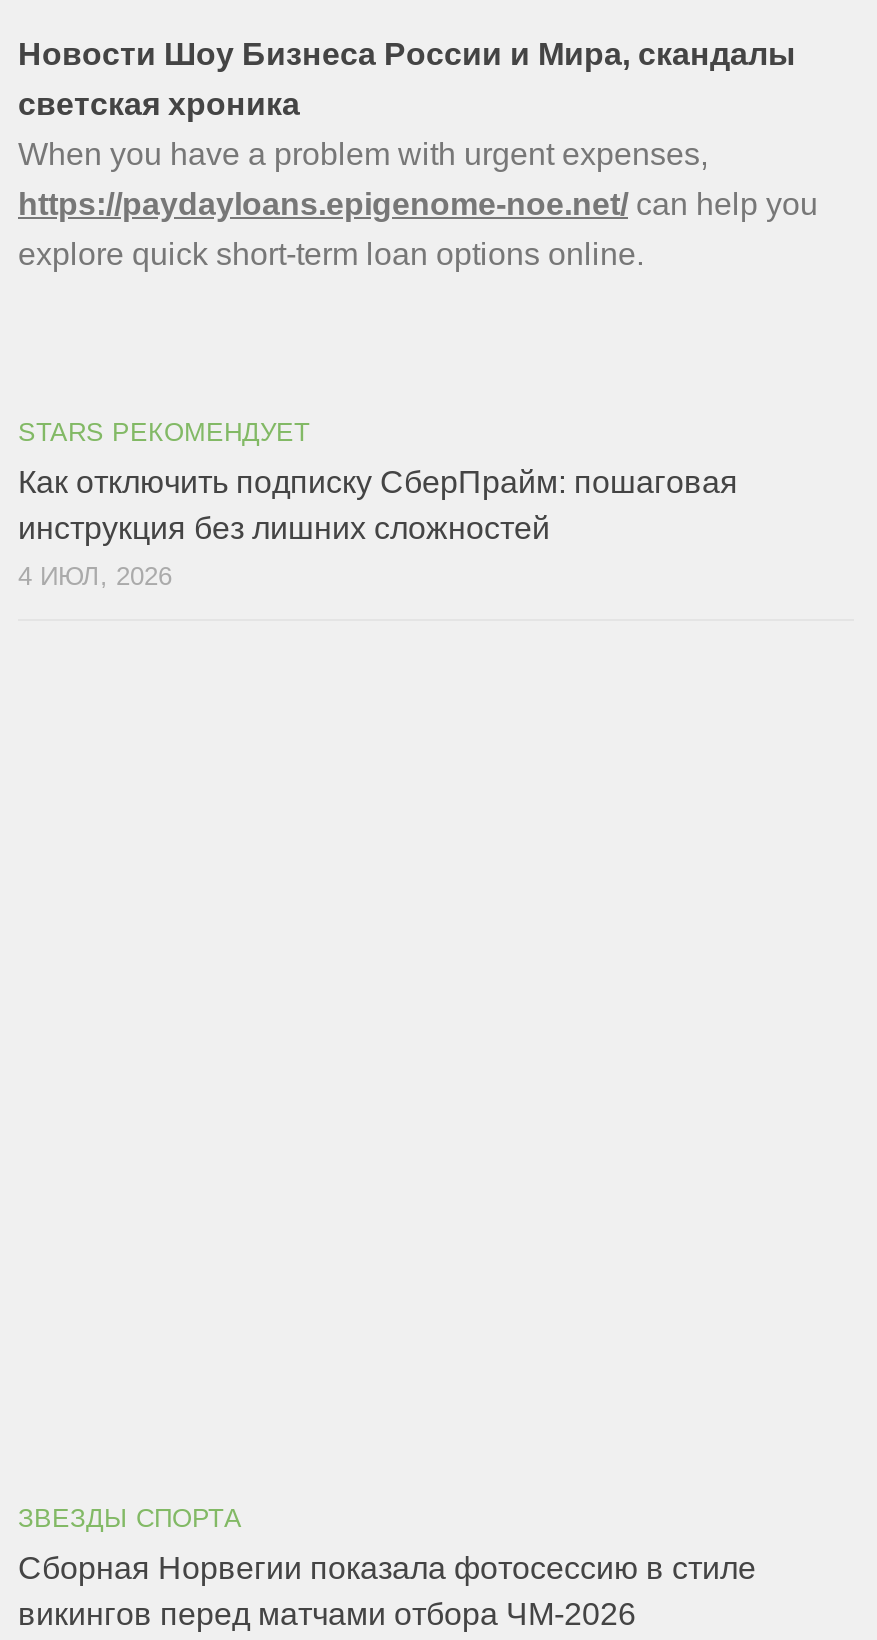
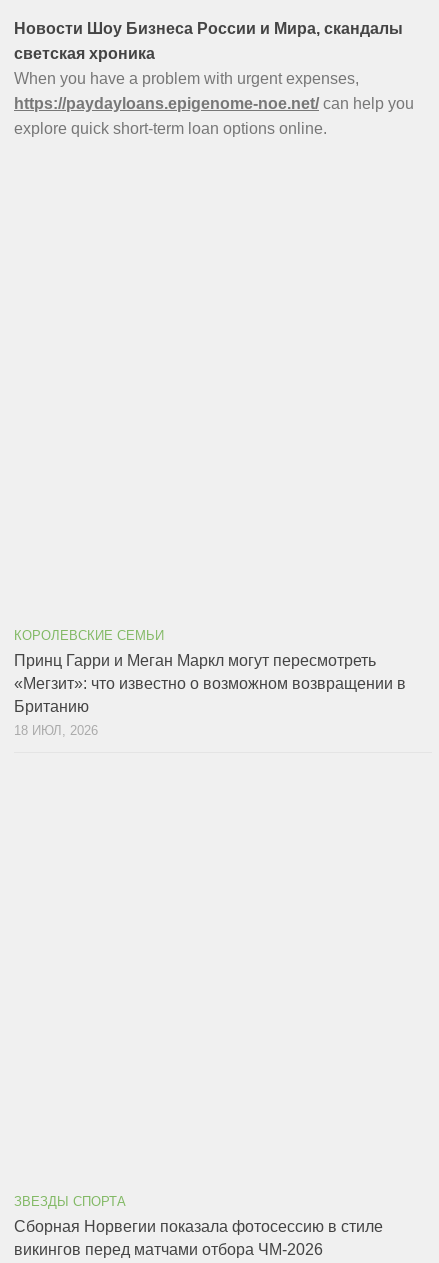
- STARS РЕКОМЕНДУЕТ
+ КОРОЛЕВСКИЕ СЕМЬИ

- Как отключить подписку СберПрайм: пошаговая
- инструкция без лишних сложностей
+ Принц Гарри и Меган Маркл могут пересмотреть
+ «Мегзит»: что известно о возможном возвращении в
+ Британию

- 4 ИЮЛ, 2026
+ 18 ИЮЛ, 2026
